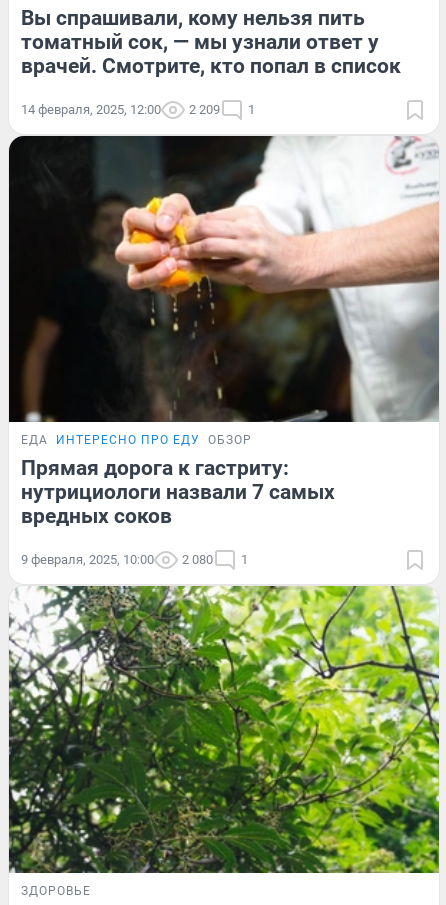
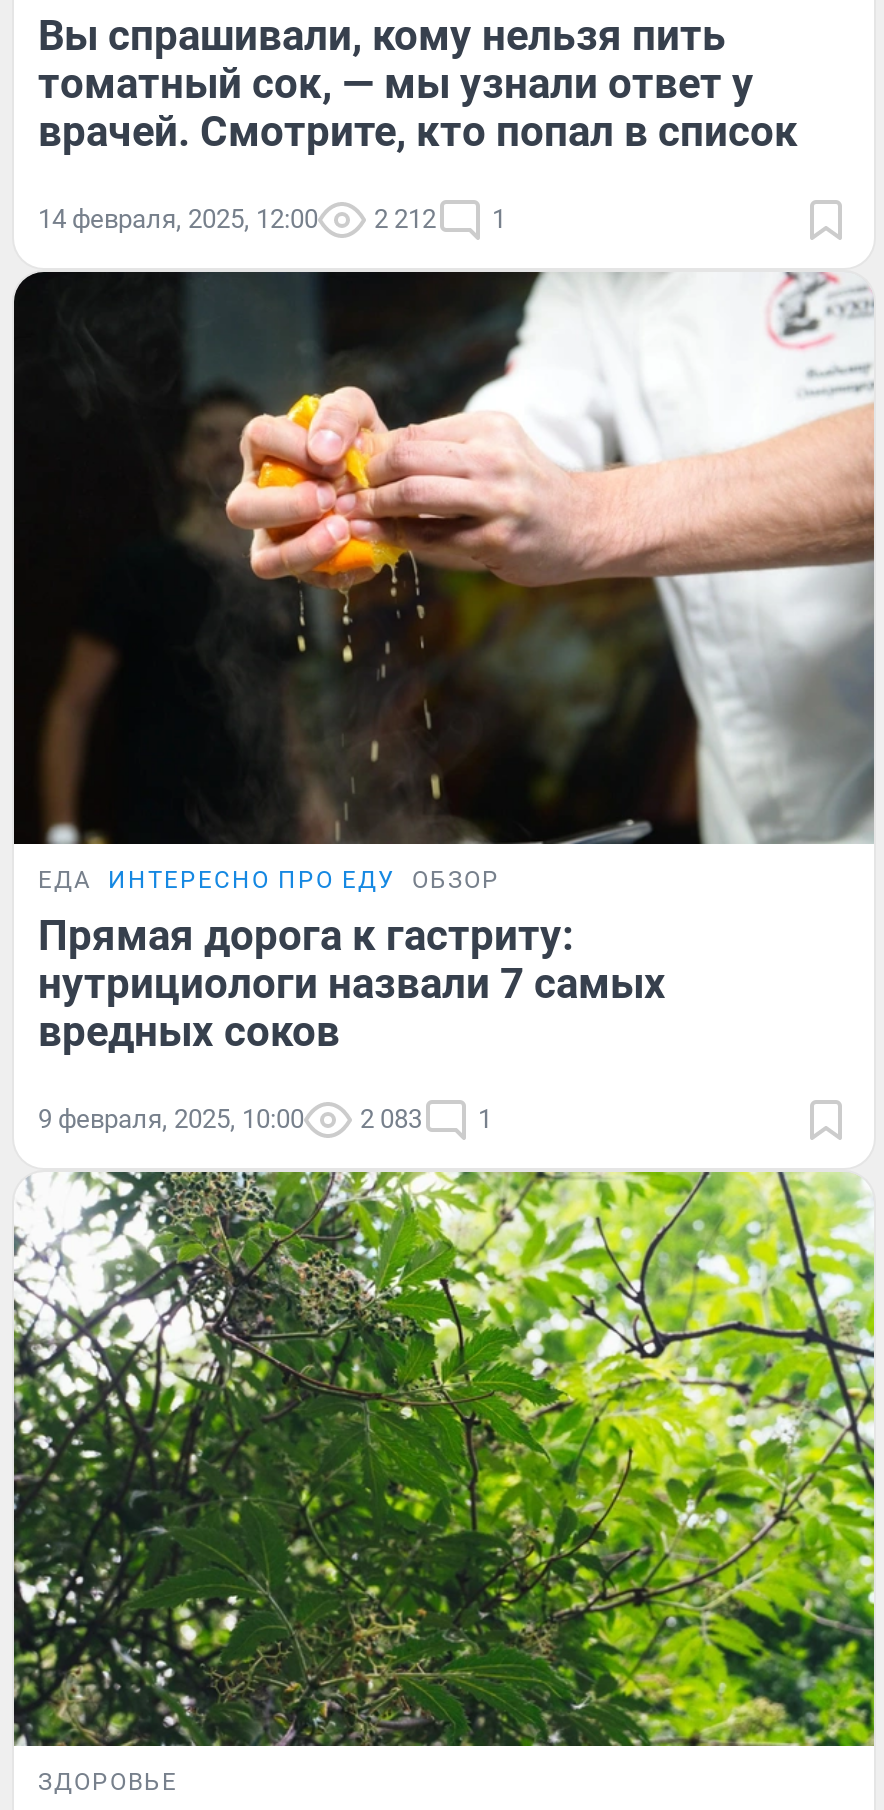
- 14 февраля, 2025, 12:00 2 209 1
+ 14 февраля, 2025, 12:00 2 212 1

- 9 февраля, 2025, 10:00 2 080 1
+ 9 февраля, 2025, 10:00 2 083 1
